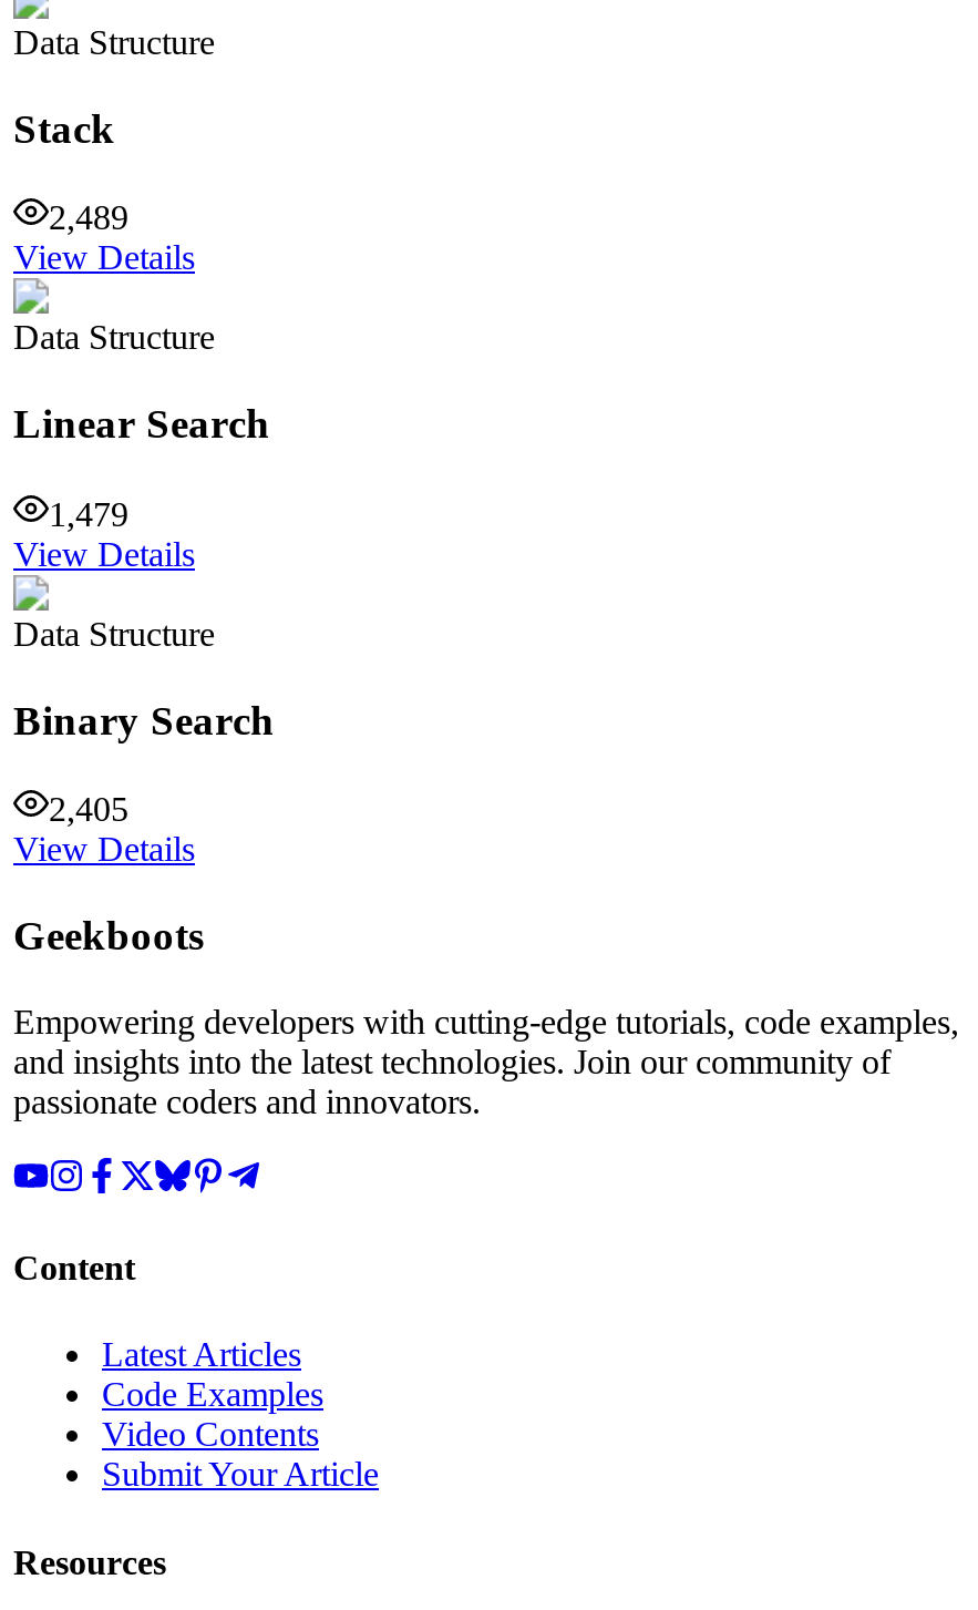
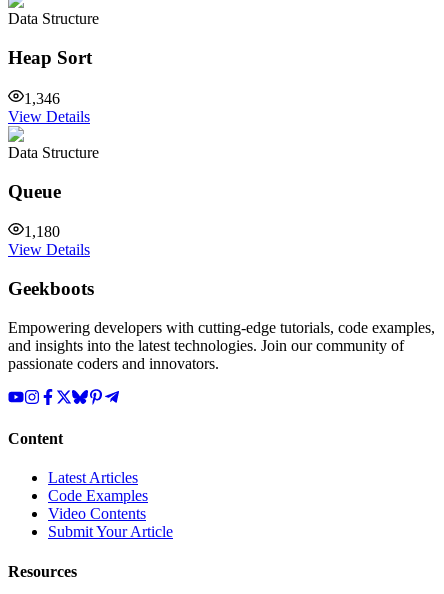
- Stack
+ Heap Sort

- 2,489
+ 1,346

- Linear Search
- 1,479
- View Details
- Data Structure
- Binary Search
- 2,405
+ Queue
+ 1,180
